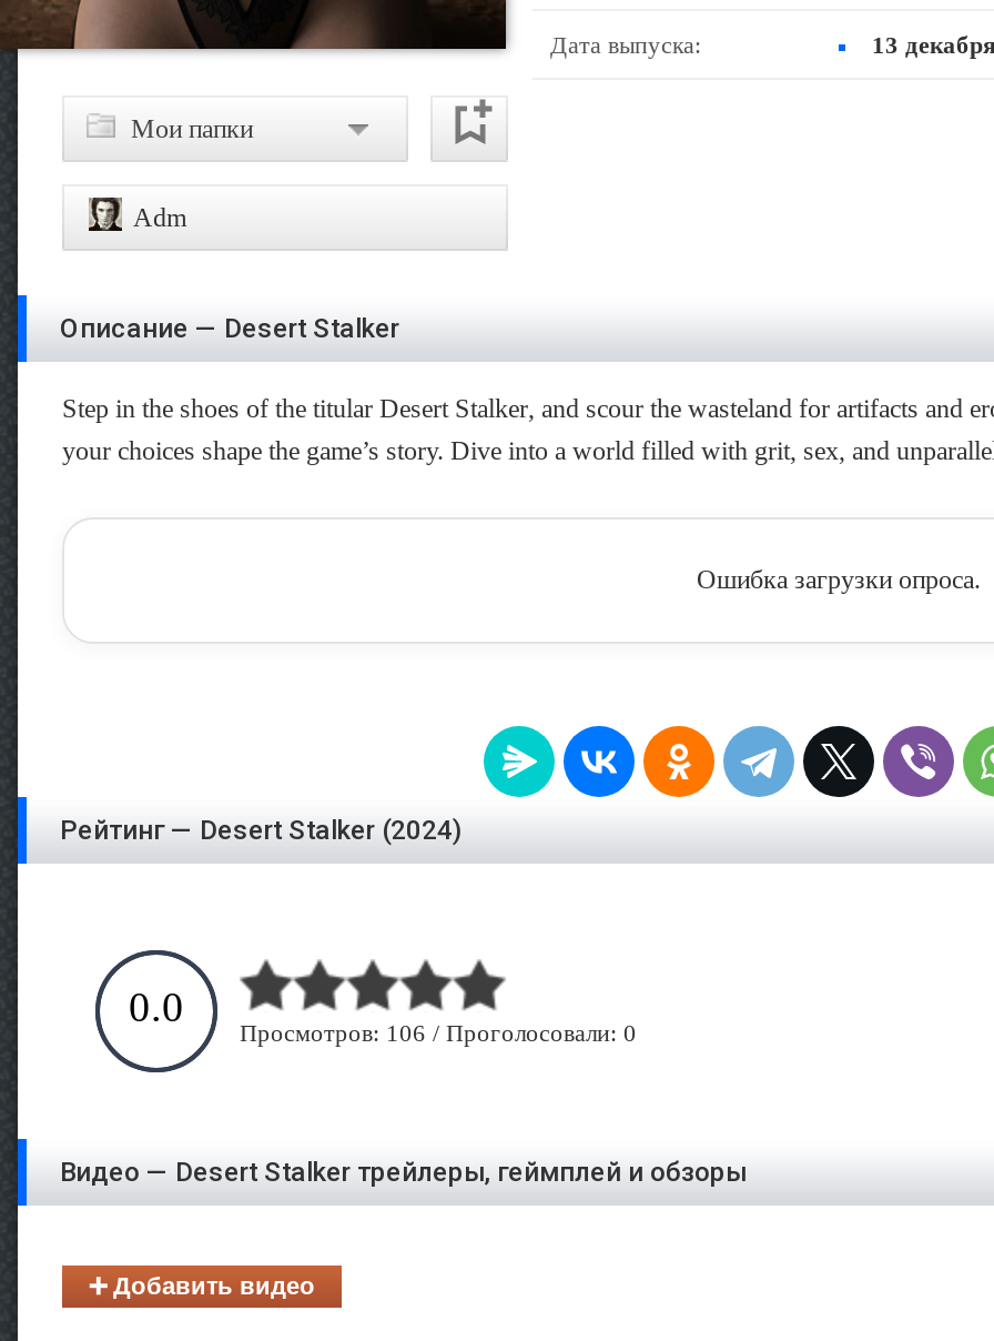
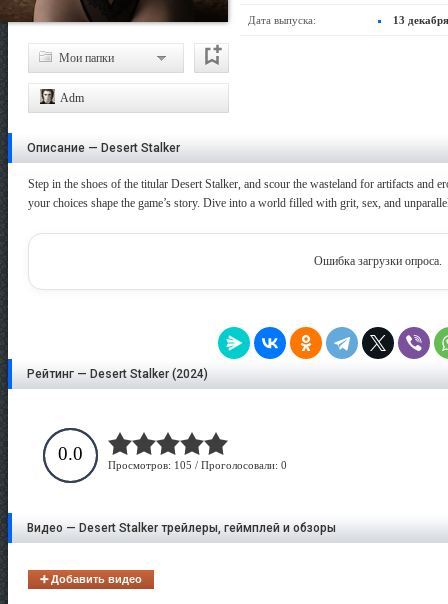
- Просмотров: 106 / Проголосовали: 0
+ Просмотров: 105 / Проголосовали: 0
